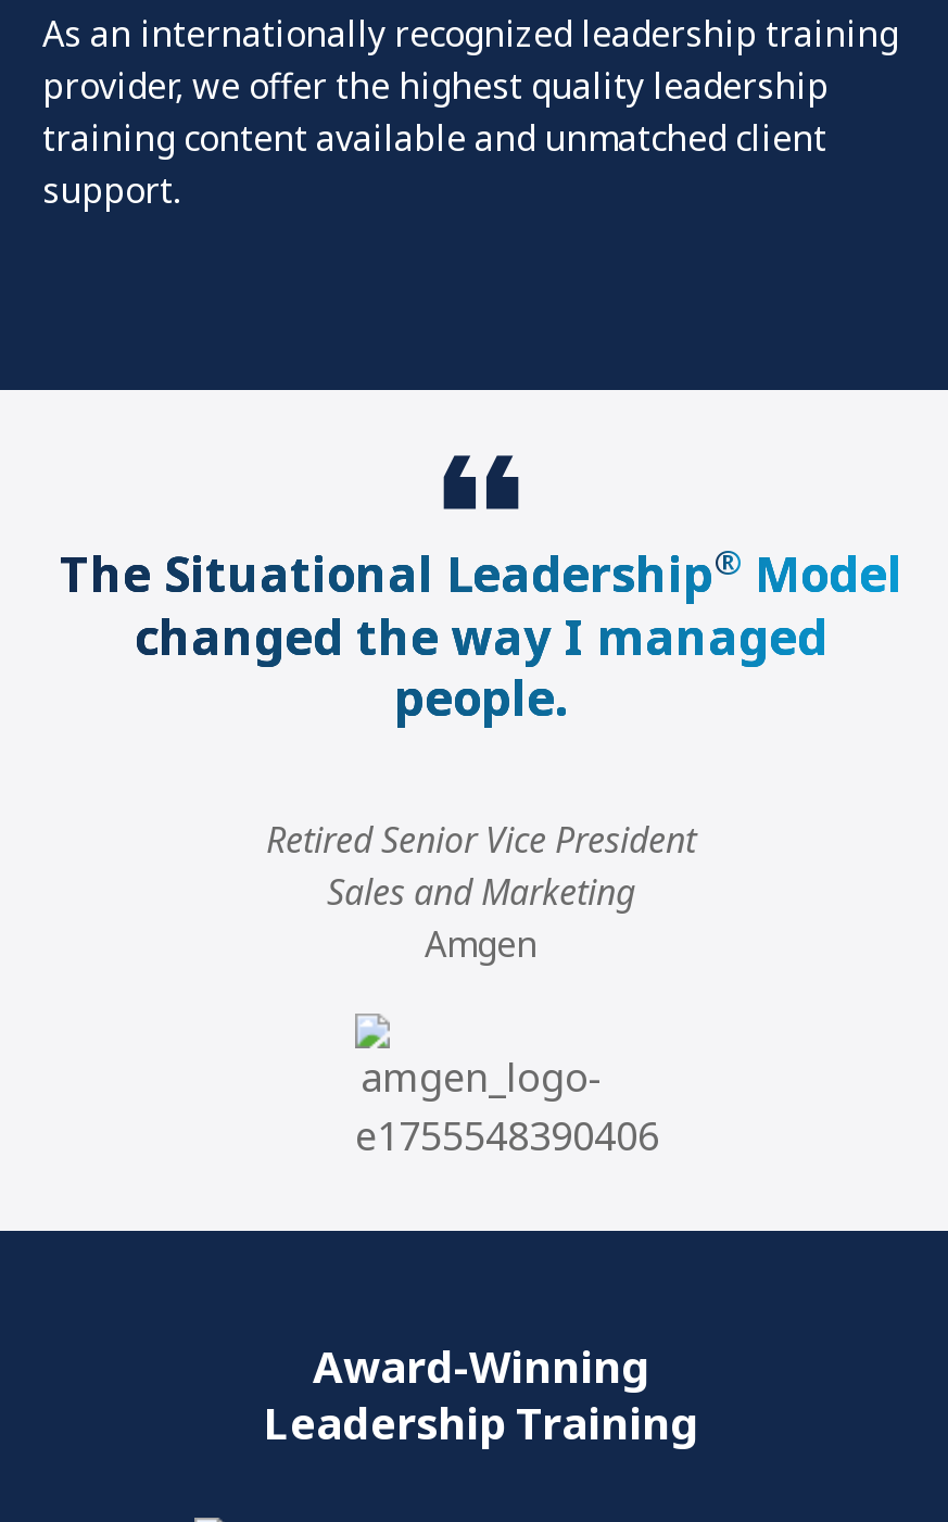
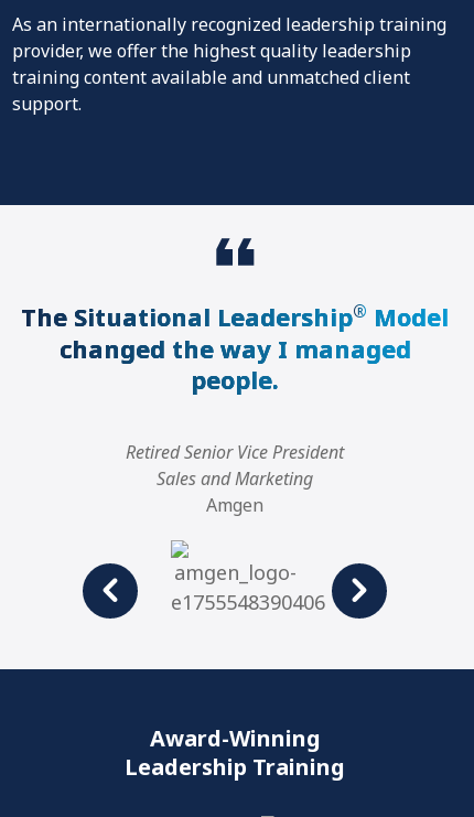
+ [image]

+ [image]
